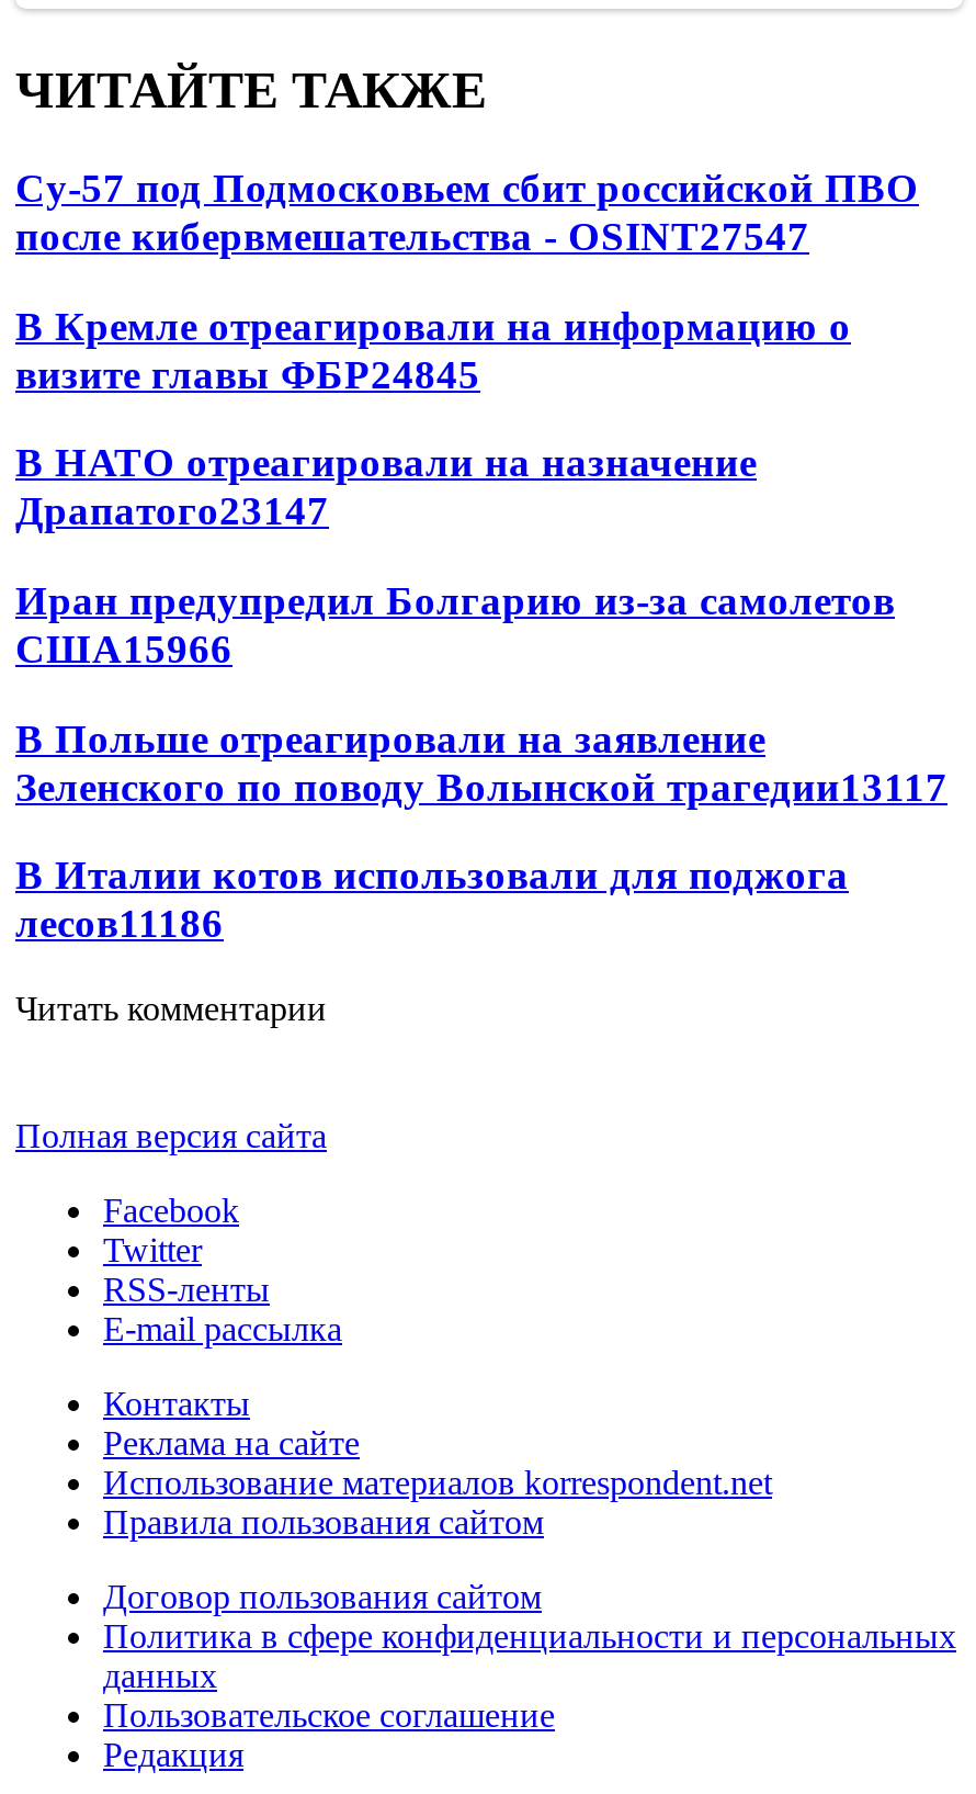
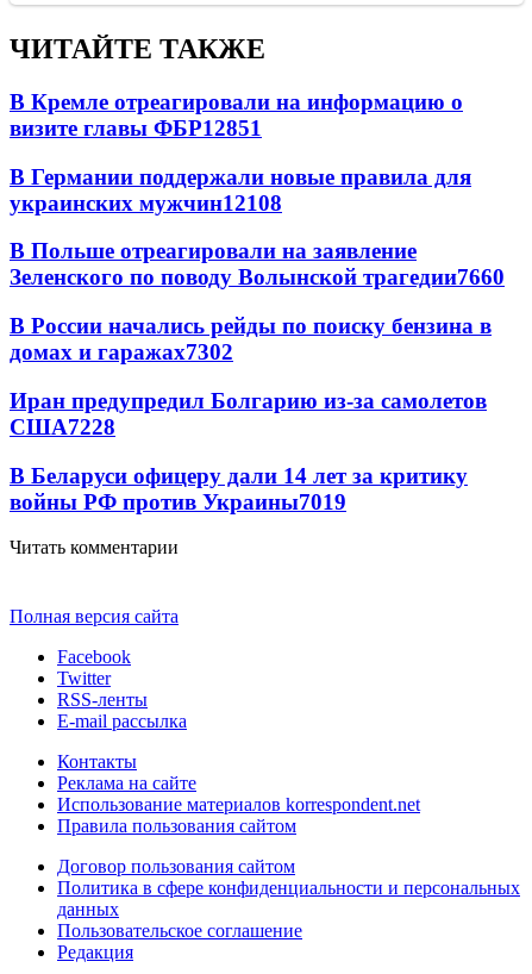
- Су-57 под Подмосковьем сбит российской ПВО
- после кибервмешательства - OSINT27547

moved up: В Кремле отреагировали на информацию о

- визите главы ФБР24845
- В НАТО отреагировали на назначение
- Драпатого23147
- США15966
+ визите главы ФБР12851
+ В Германии поддержали новые правила для
+ украинских мужчин12108

moved down: Иран предупредил Болгарию из-за самолетов

moved up: В Польше отреагировали на заявление

- Зеленского по поводу Волынской трагедии13117
- В Италии котов использовали для поджога
- лесов11186
+ Зеленского по поводу Волынской трагедии7660
+ В России начались рейды по поиску бензина в
+ домах и гаражах7302
+ США7228
+ В Беларуси офицеру дали 14 лет за критику
+ войны РФ против Украины7019
